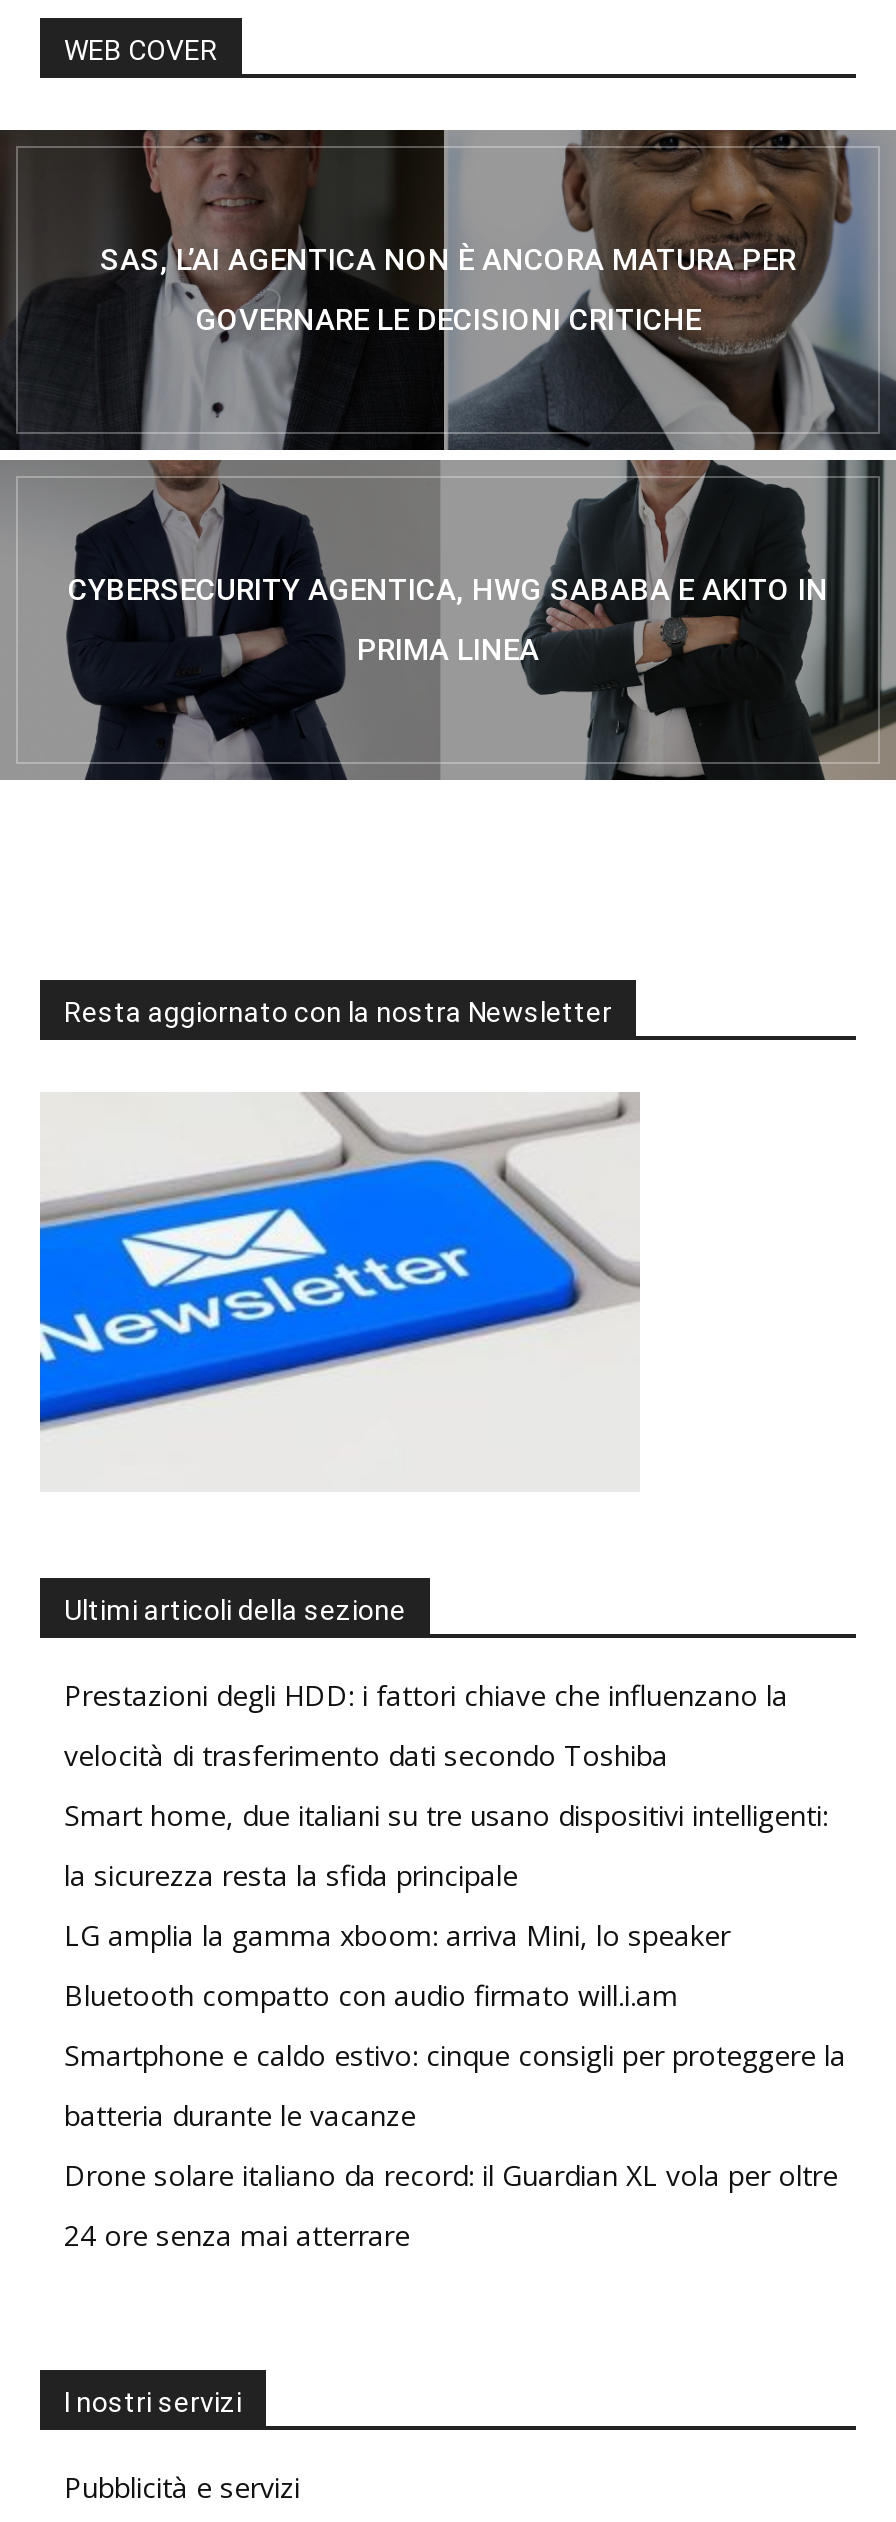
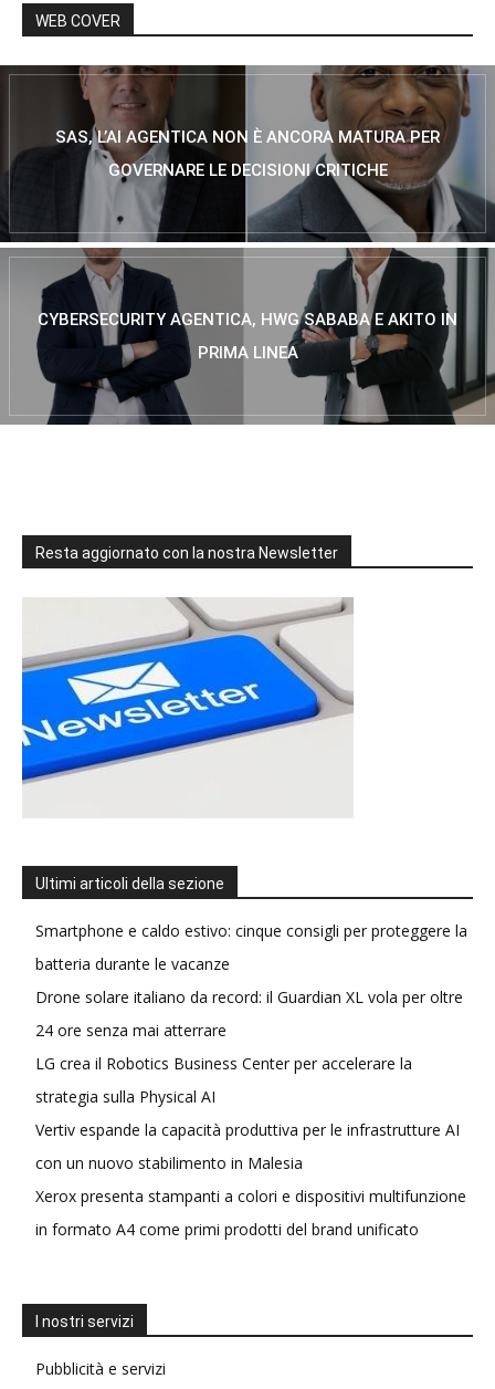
- Prestazioni degli HDD: i fattori chiave che influenzano la
- velocità di trasferimento dati secondo Toshiba
- Smart home, due italiani su tre usano dispositivi intelligenti:
- la sicurezza resta la sfida principale
- LG amplia la gamma xboom: arriva Mini, lo speaker
- Bluetooth compatto con audio firmato will.i.am

moved up: Smartphone e caldo estivo: cinque consigli per proteggere la | batteria durante le vacanze | Drone solare italiano da record: il Guardian XL vola per oltre | 24 ore senza mai atterrare

+ LG crea il Robotics Business Center per accelerare la
+ strategia sulla Physical AI
+ Vertiv espande la capacità produttiva per le infrastrutture AI
+ con un nuovo stabilimento in Malesia
+ Xerox presenta stampanti a colori e dispositivi multifunzione
+ in formato A4 come primi prodotti del brand unificato
